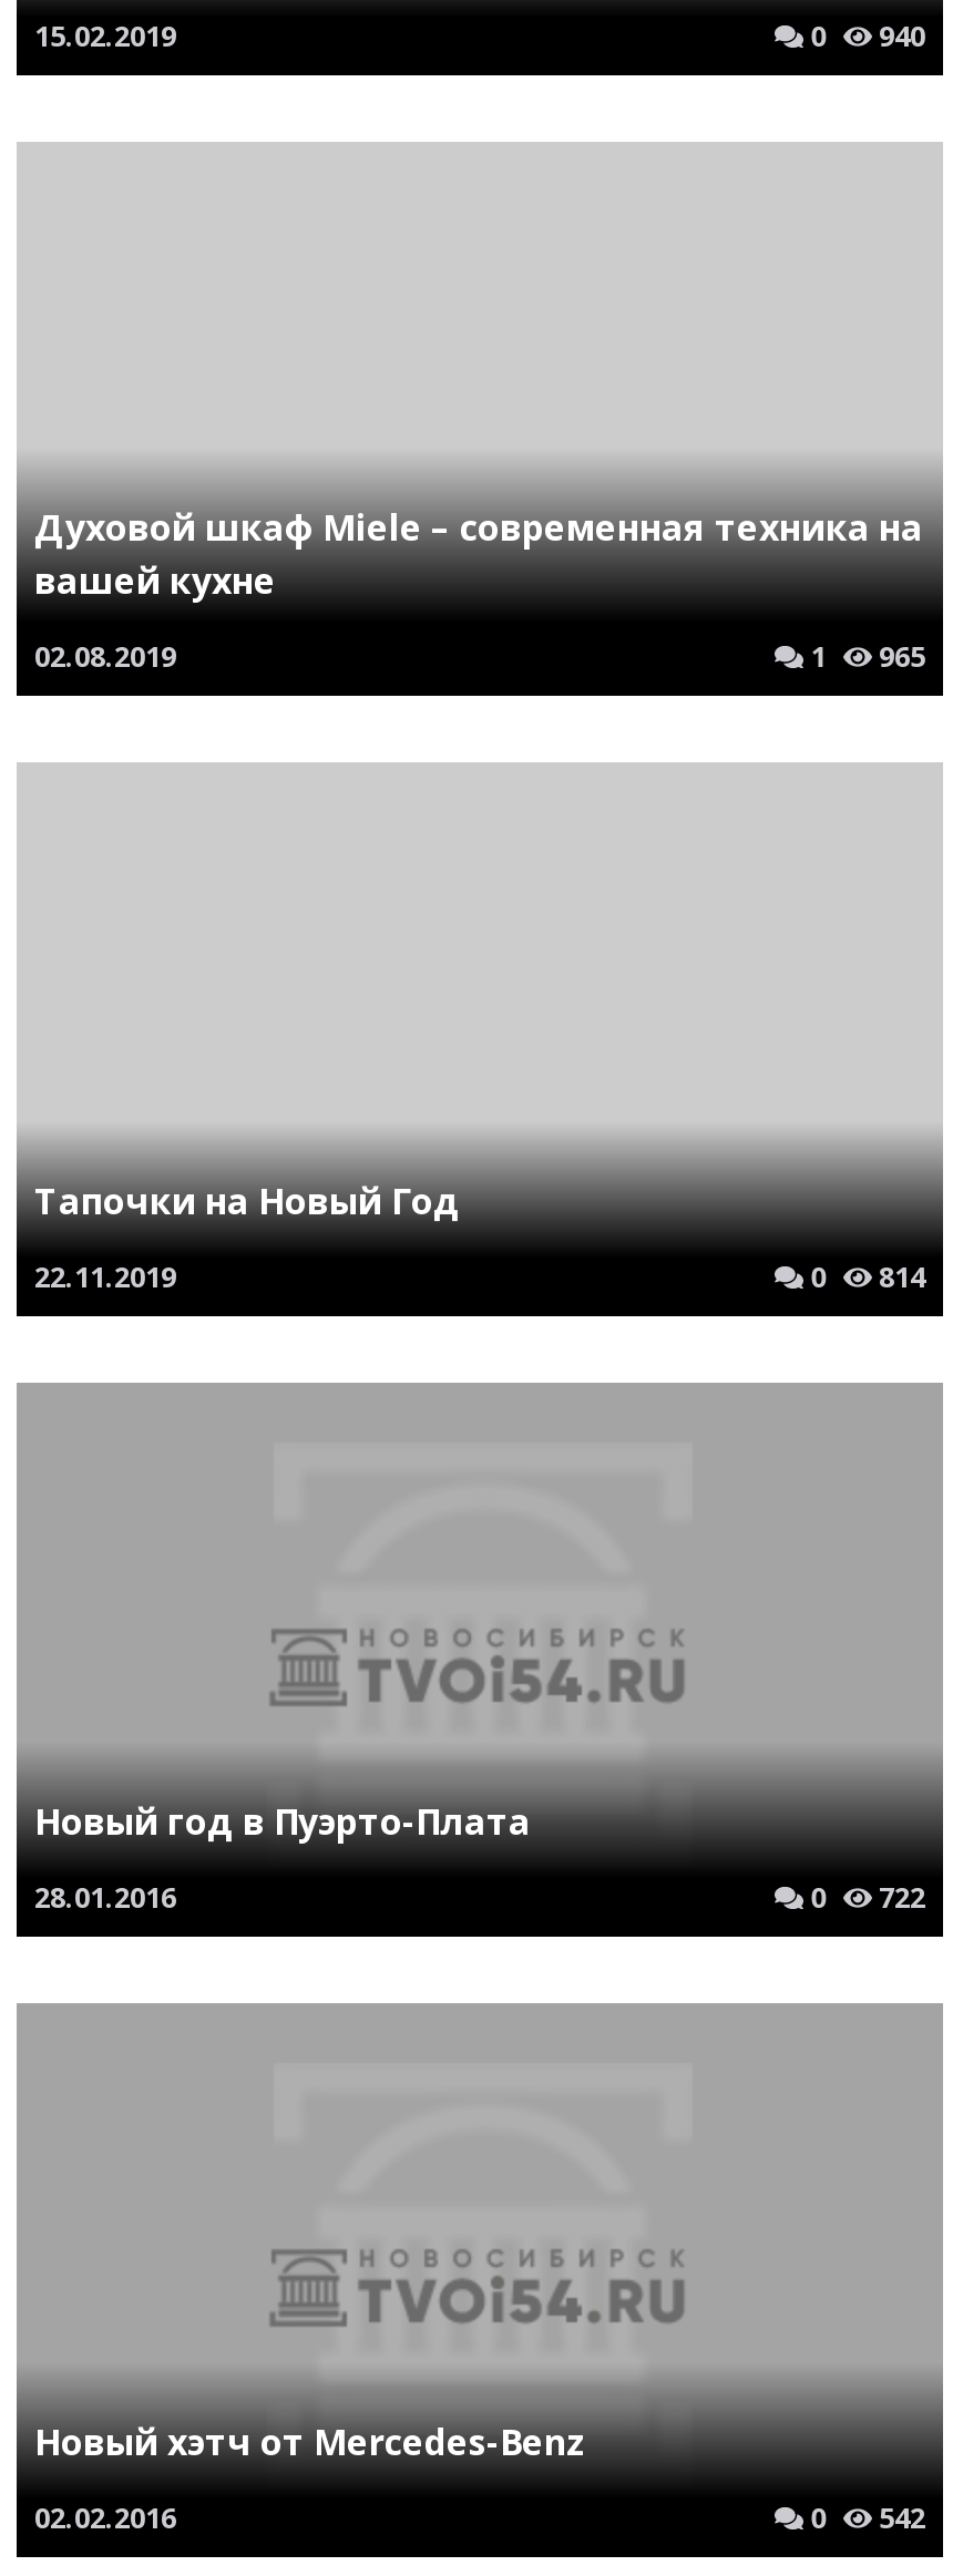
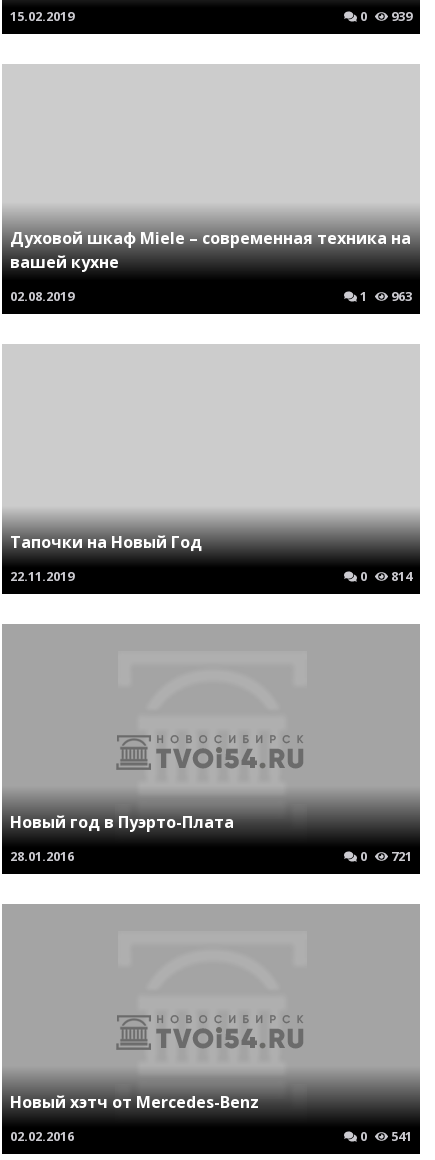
- 0 940
+ 0 939

- 1 965
+ 1 963

- 0 722
+ 0 721

- 0 542
+ 0 541
